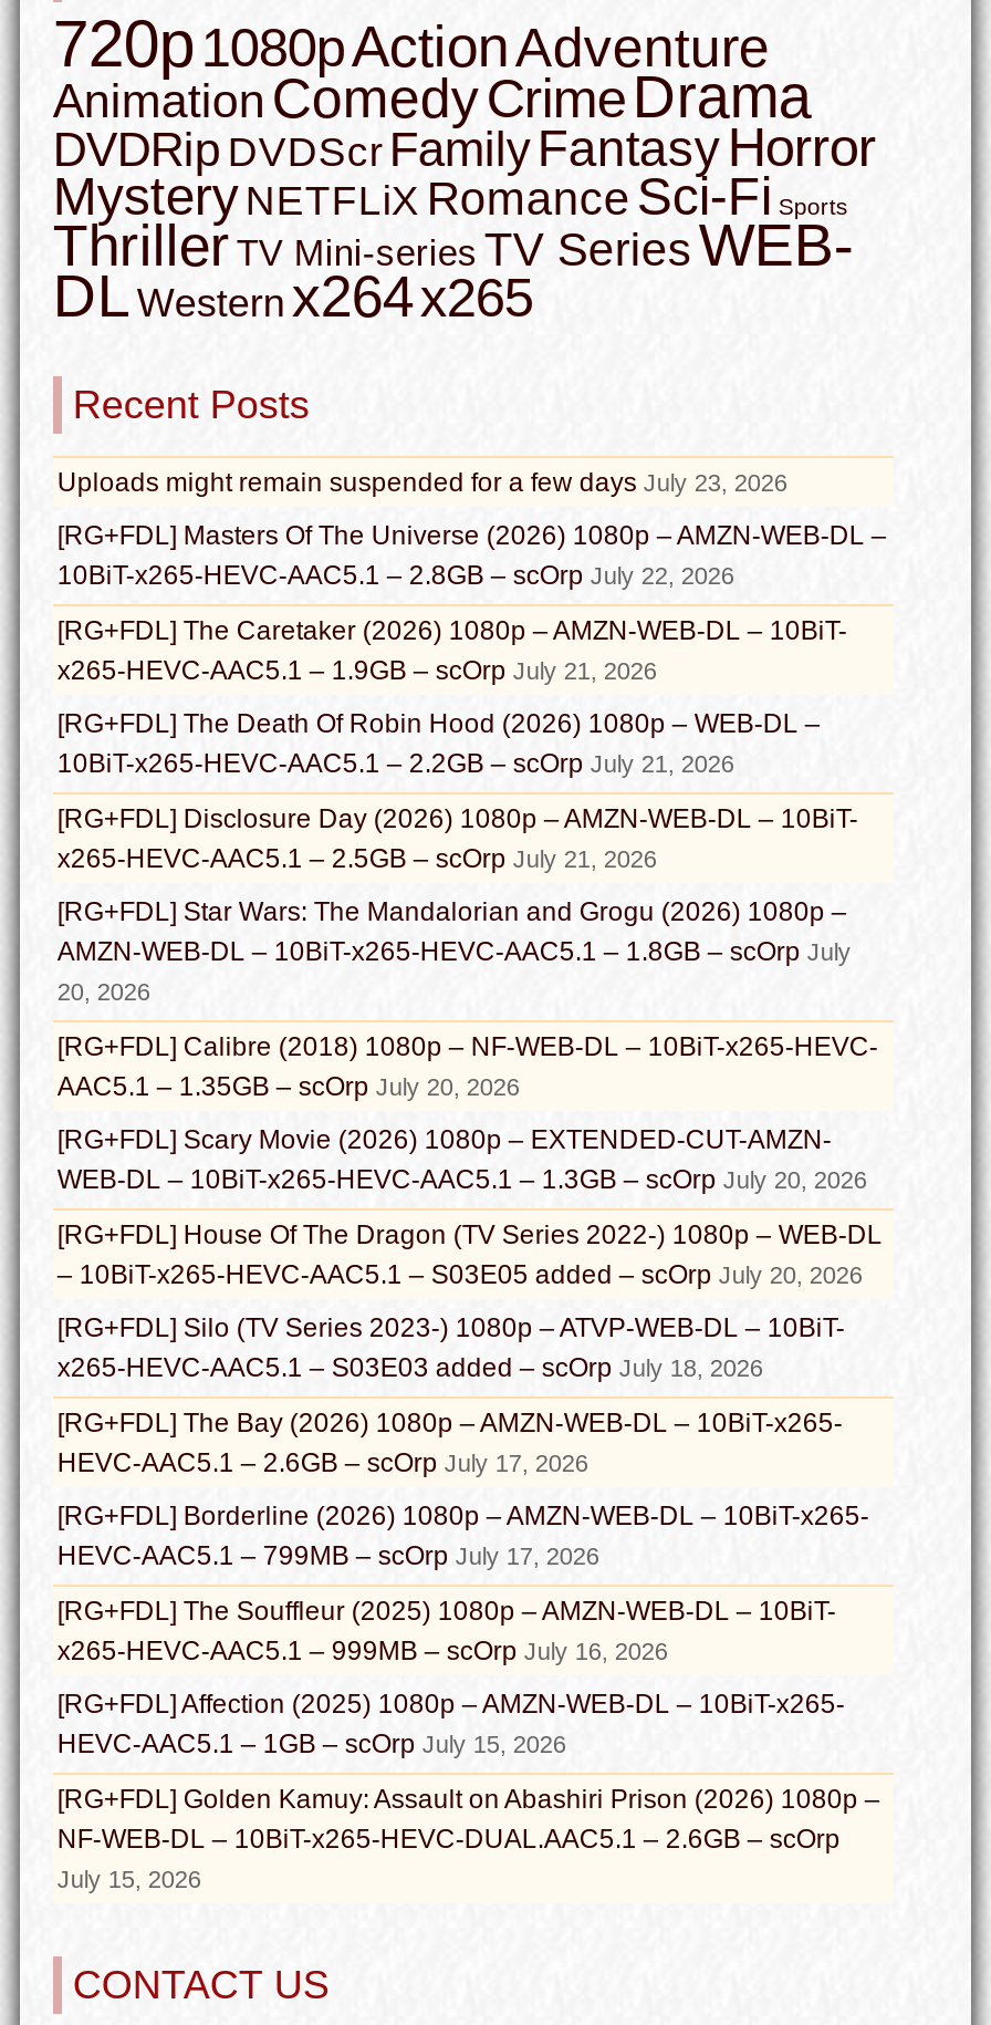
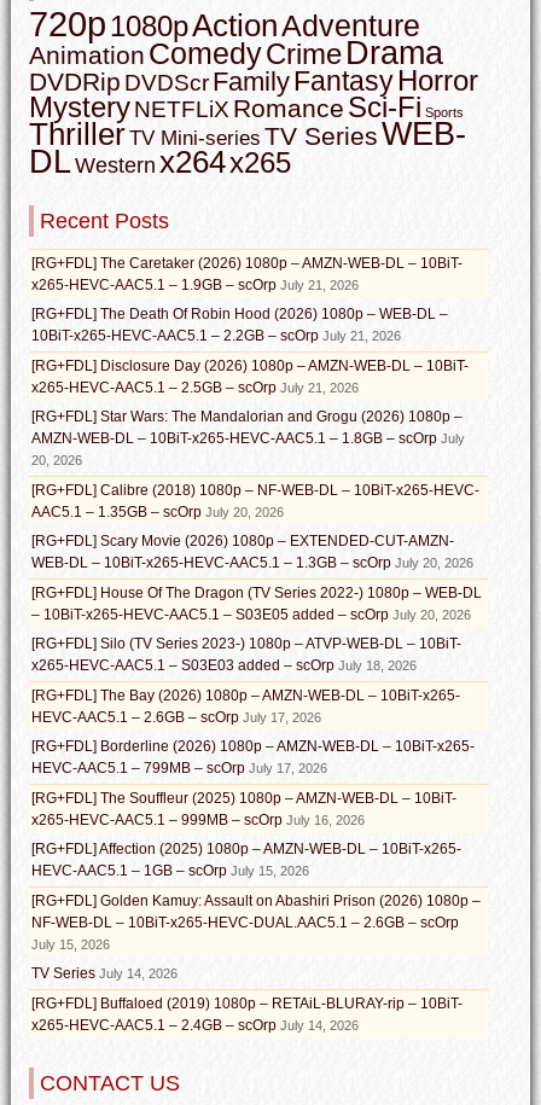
- Uploads might remain suspended for a few days July 23, 2026
- [RG+FDL] Masters Of The Universe (2026) 1080p – AMZN-WEB-DL –
- 10BiT-x265-HEVC-AAC5.1 – 2.8GB – scOrp July 22, 2026

moved up: [RG+FDL] The Caretaker (2026) 1080p – AMZN-WEB-DL – 10BiT- | x265-HEVC-AAC5.1 – 1.9GB – scOrp July 21, 2026 | [RG+FDL] The Death Of Robin Hood (2026) 1080p – WEB-DL – | ... | NF-WEB-DL – 10BiT-x265-HEVC-DUAL.AAC5.1 – 2.6GB – scOrp | July 15, 2026

+ TV Series July 14, 2026
+ [RG+FDL] Buffaloed (2019) 1080p – RETAiL-BLURAY-rip – 10BiT-
+ x265-HEVC-AAC5.1 – 2.4GB – scOrp July 14, 2026
